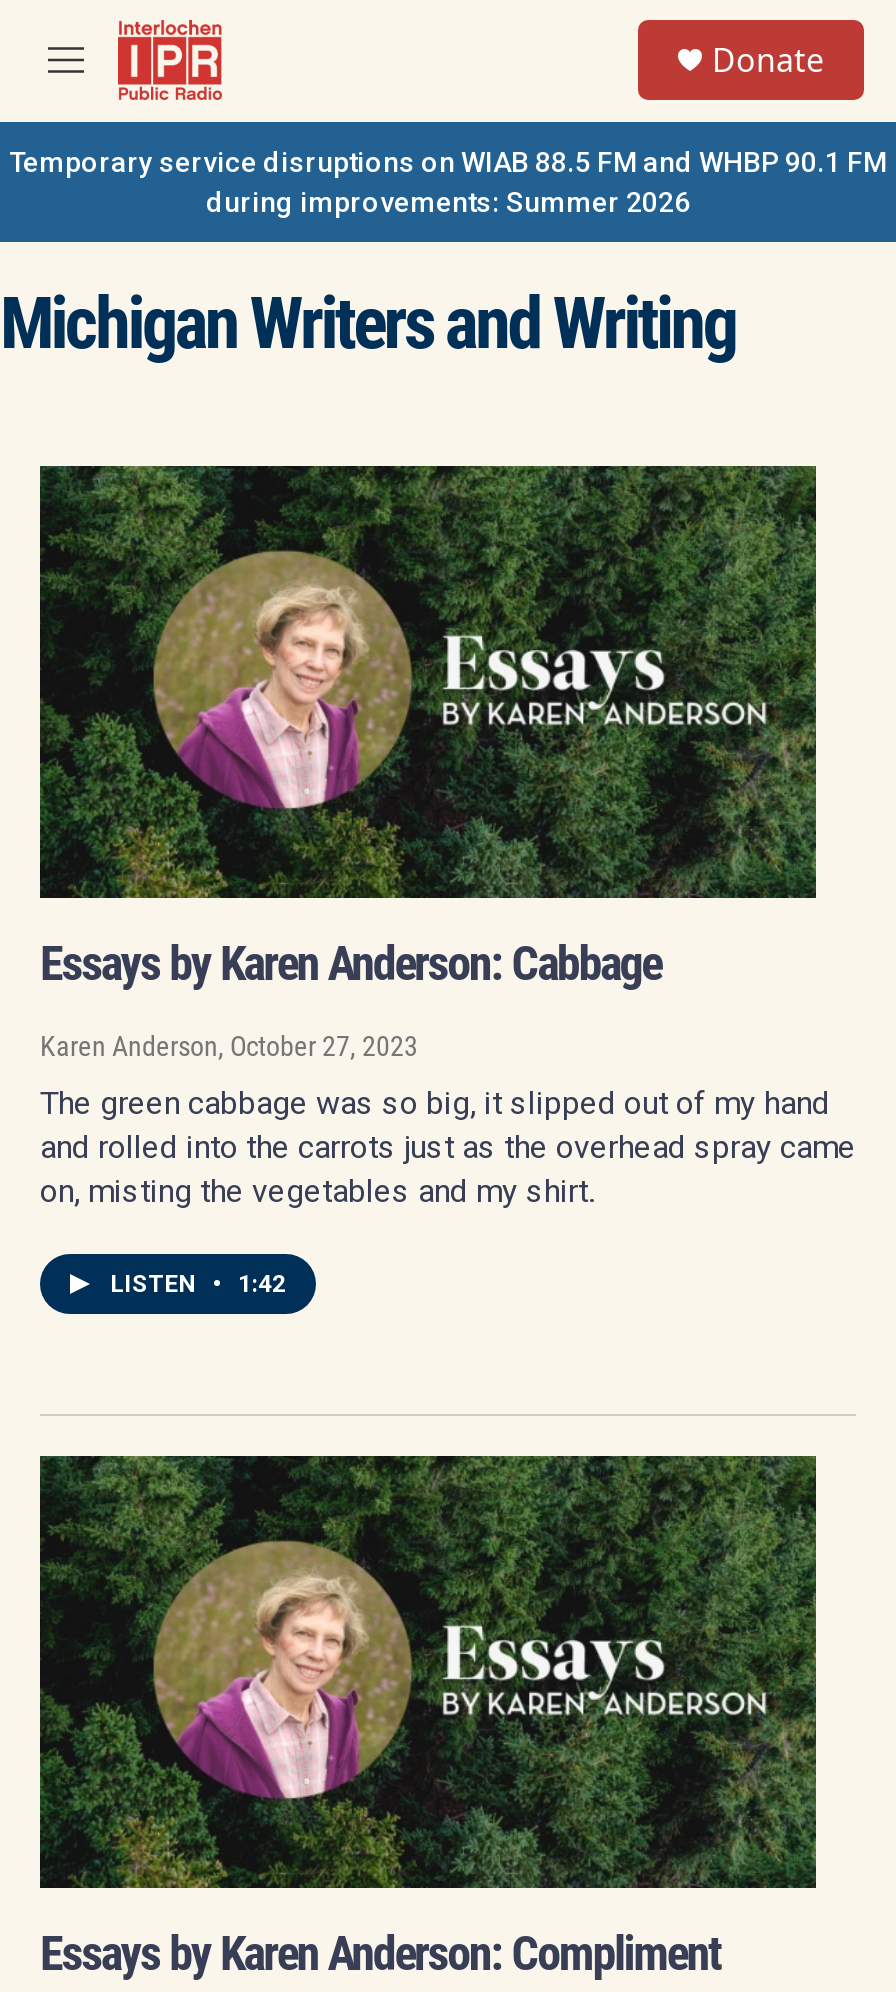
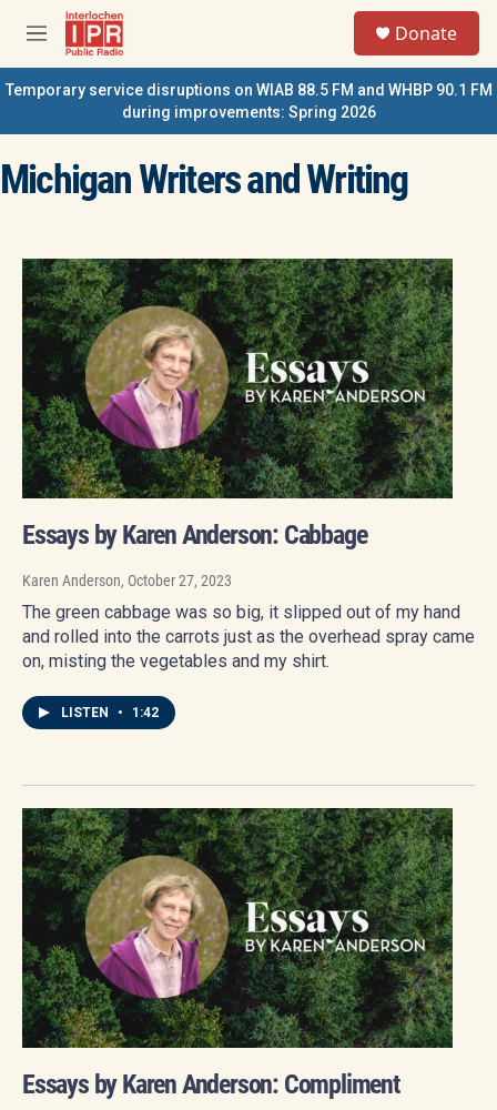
- during improvements: Summer 2026
+ during improvements: Spring 2026
